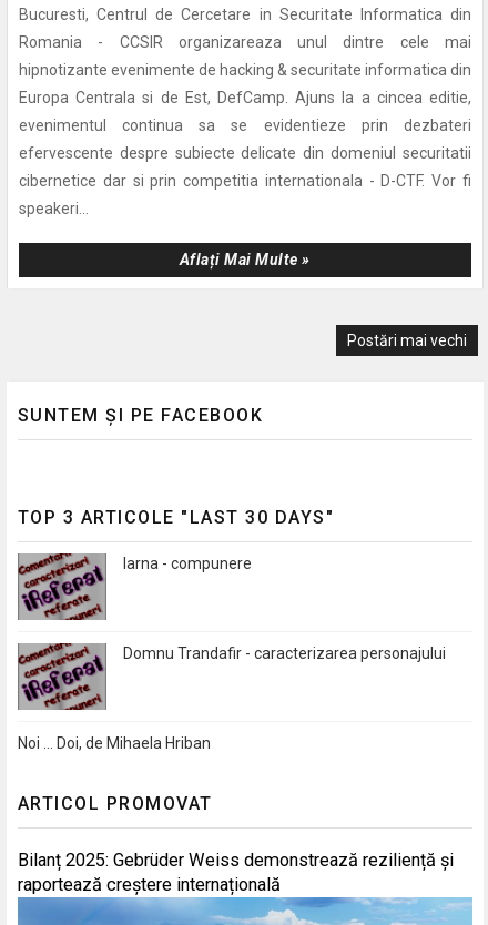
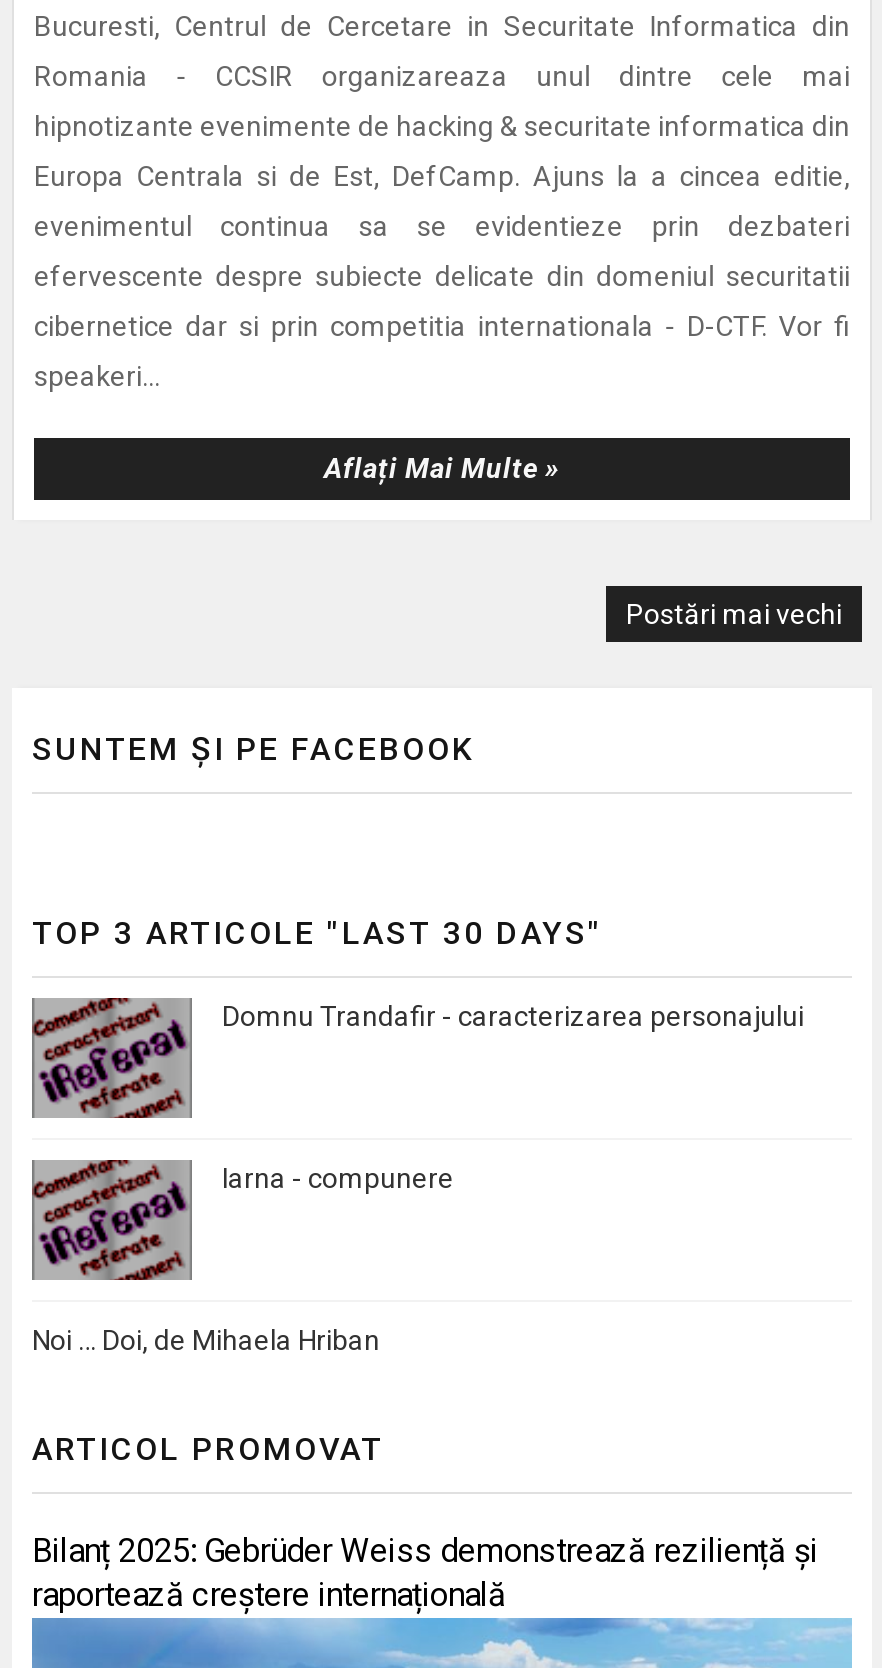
moved down: [image] | Iarna - compunere

moved up: Domnu Trandafir - caracterizarea personajului
